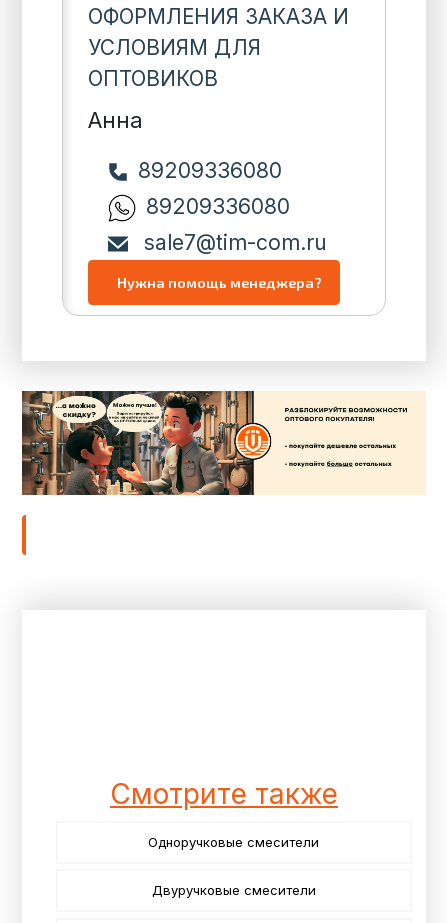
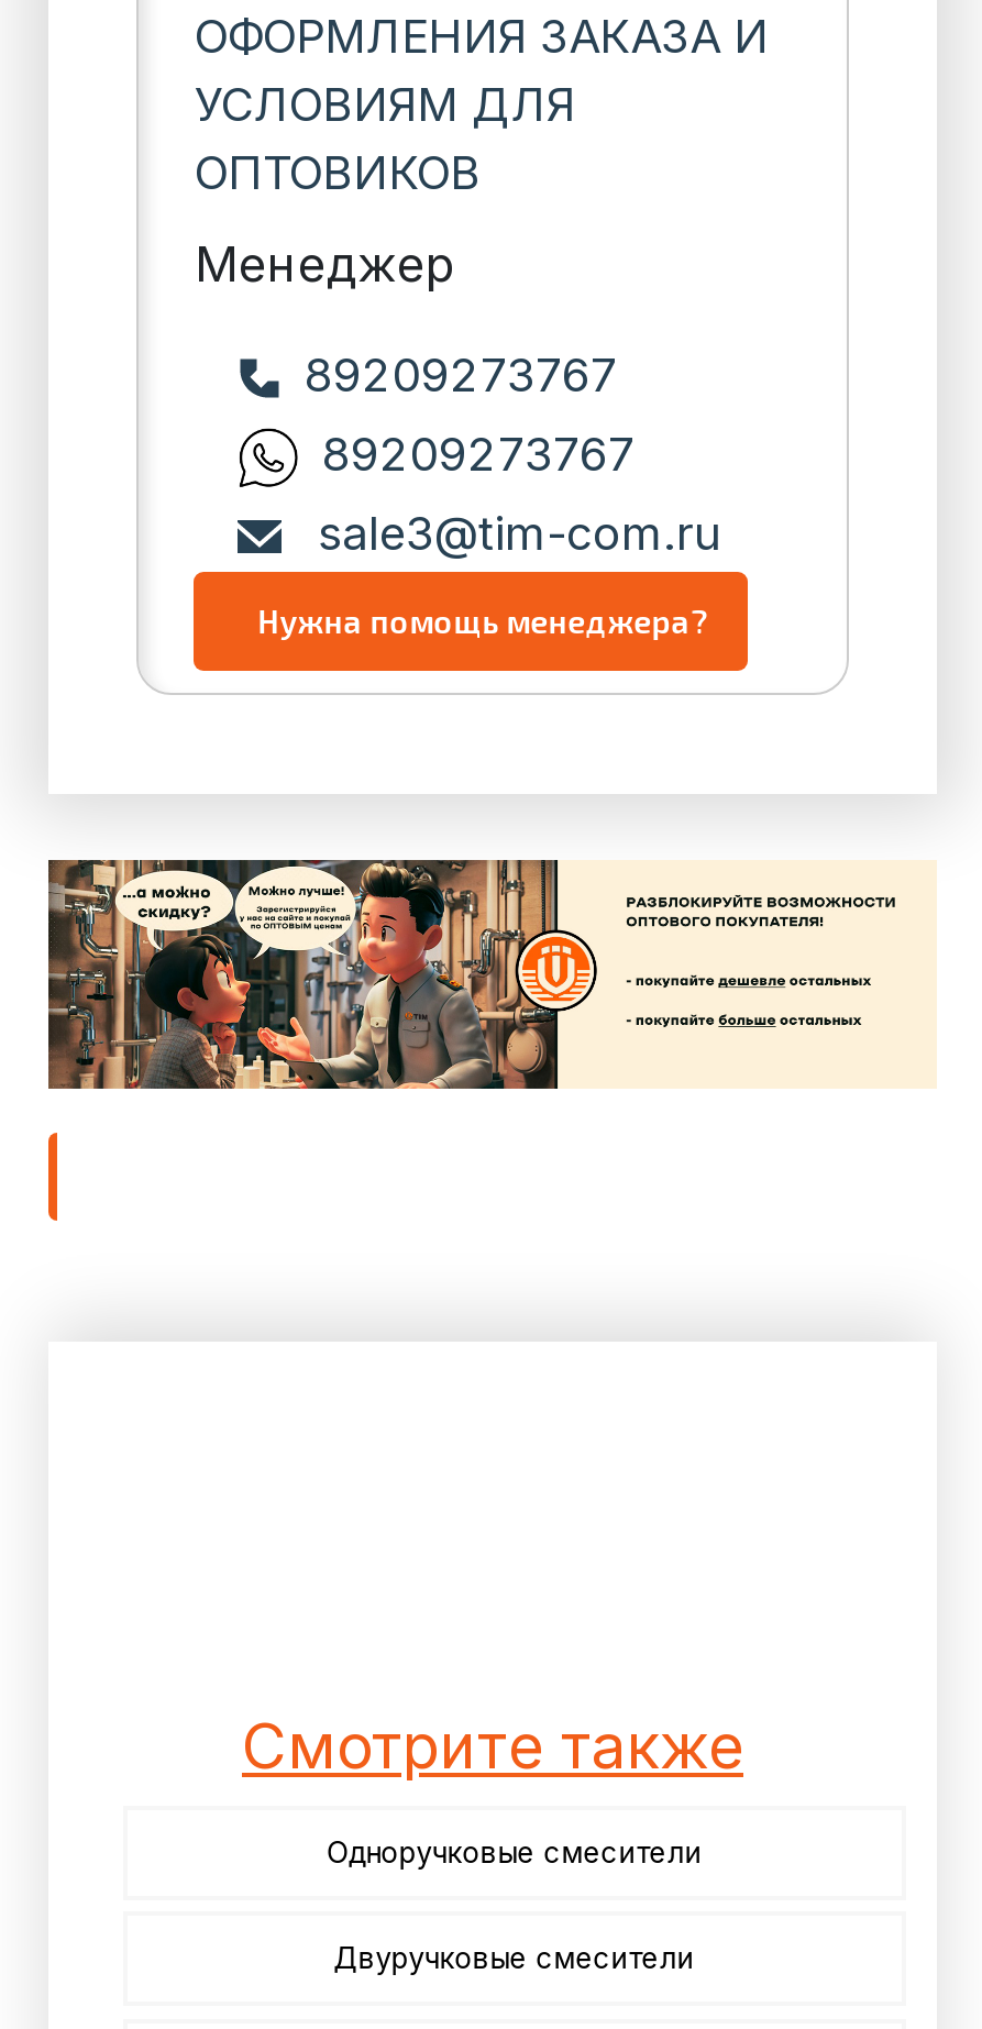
- Анна
+ Менеджер

- 89209336080
- 89209336080
- sale7@tim-com.ru
+ 89209273767
+ 89209273767
+ sale3@tim-com.ru
